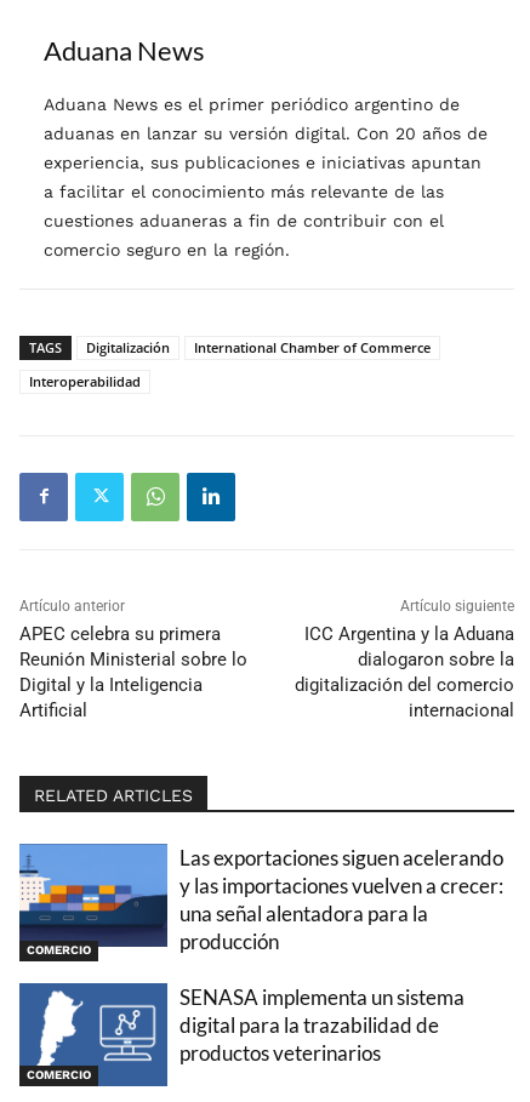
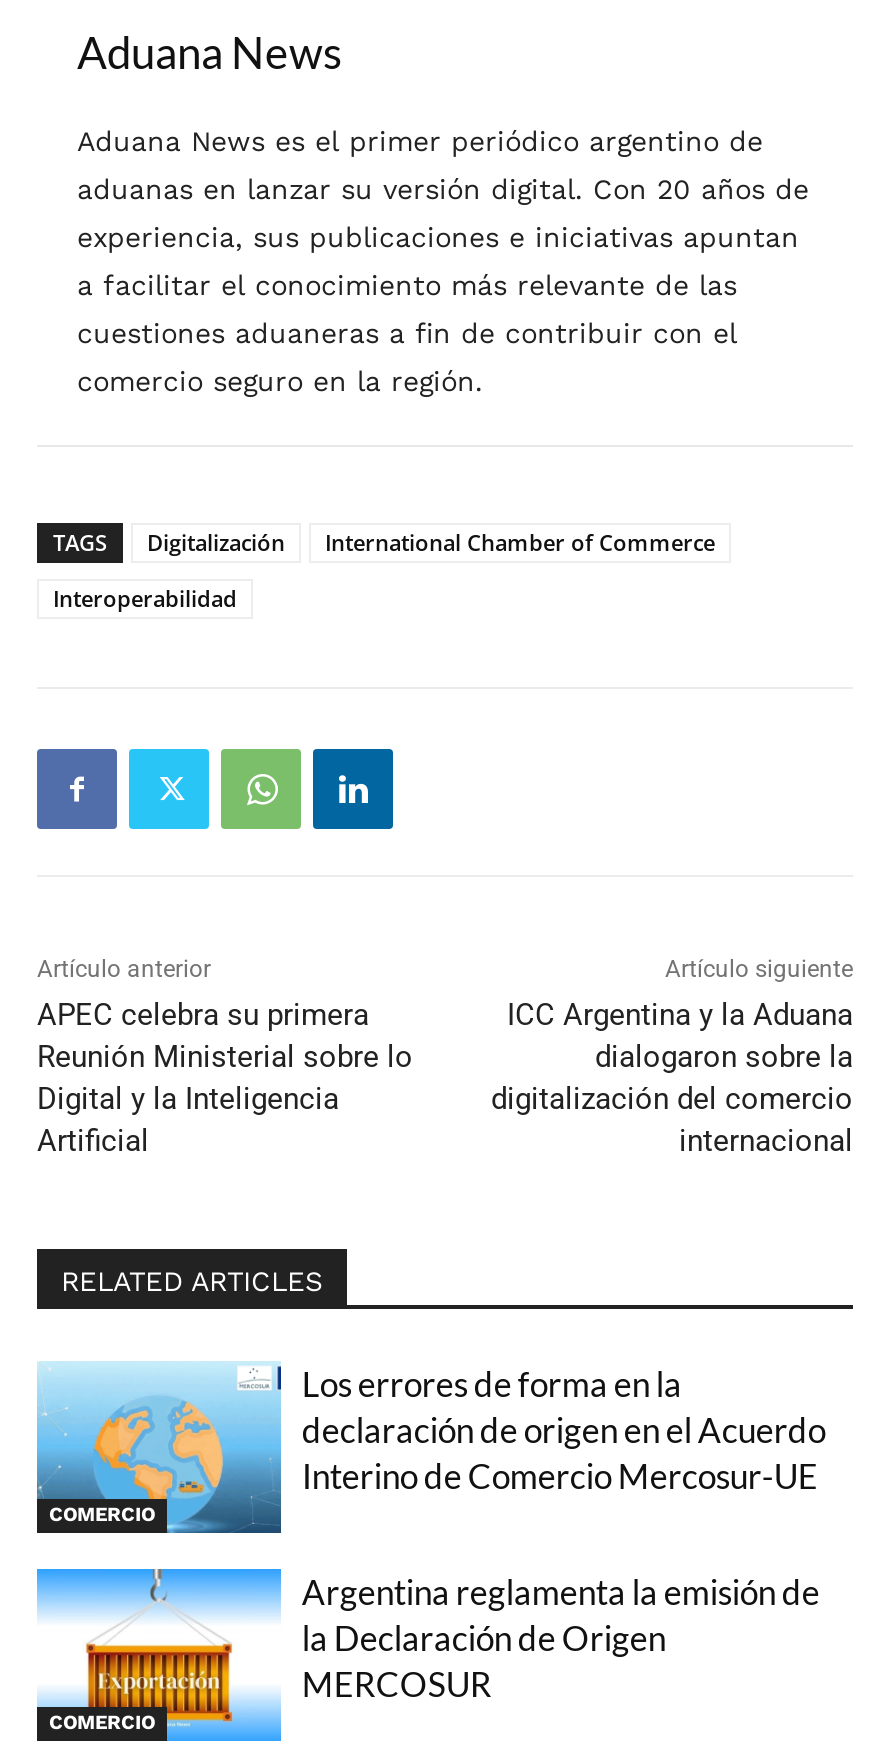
- [image]
- Las exportaciones siguen acelerando
- y las importaciones vuelven a crecer:
- una señal alentadora para la
- producción
+ [image]
+ Los errores de forma en la
+ declaración de origen en el Acuerdo
+ Interino de Comercio Mercosur-UE

- [image]
- SENASA implementa un sistema
- digital para la trazabilidad de
- productos veterinarios
+ [image]
+ Argentina reglamenta la emisión de
+ la Declaración de Origen
+ MERCOSUR
